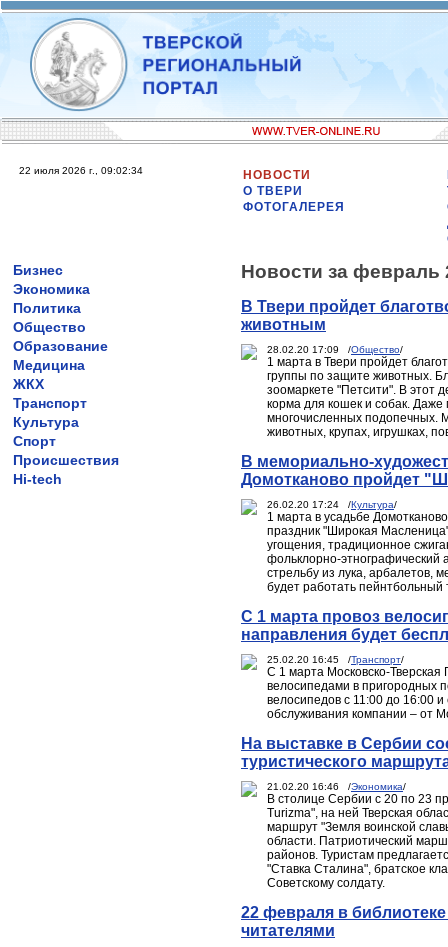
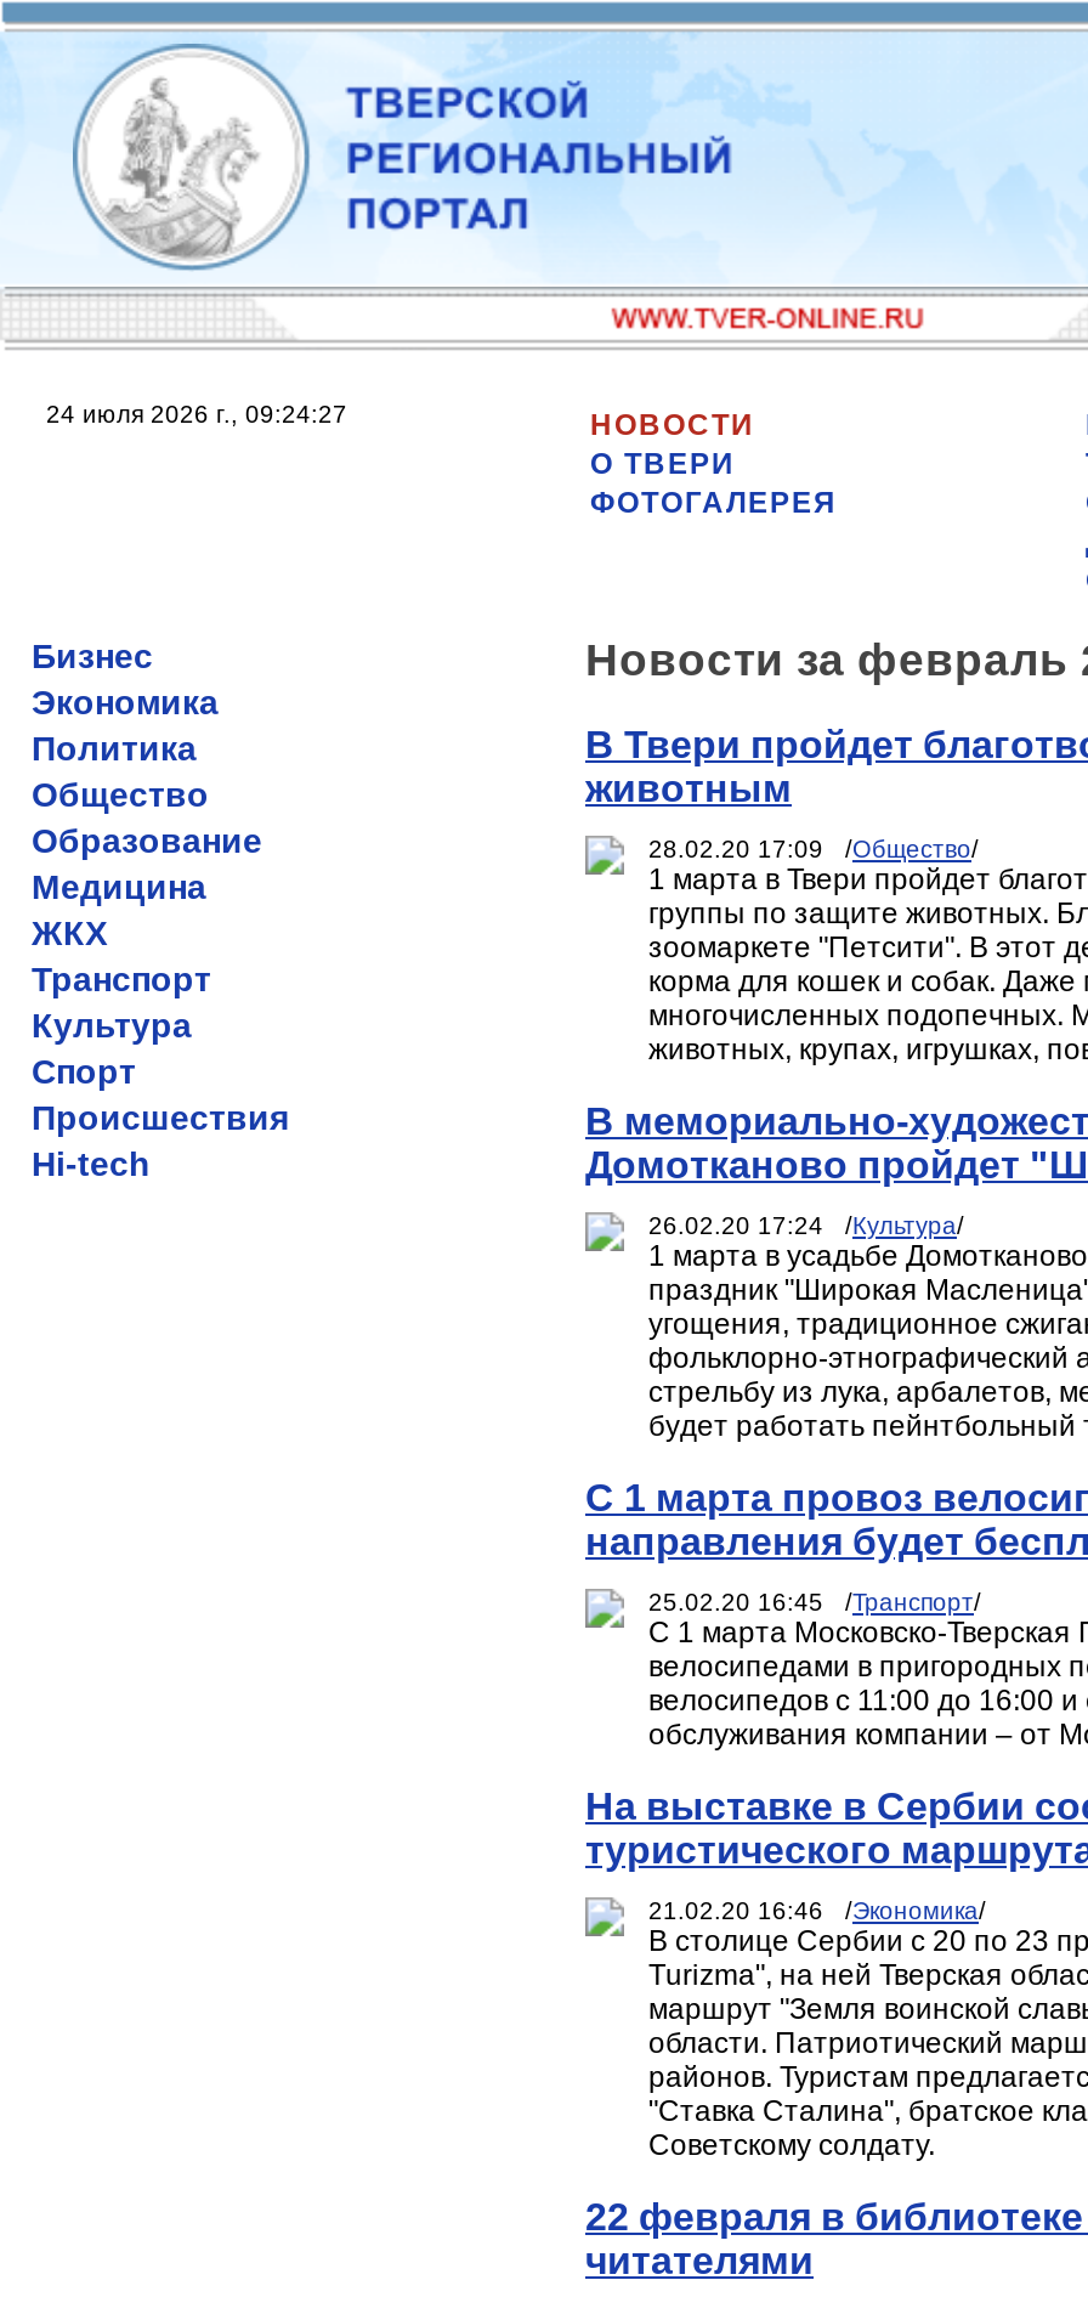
- 22 июля 2026 г., 09:02:34
+ 24 июля 2026 г., 09:24:27
